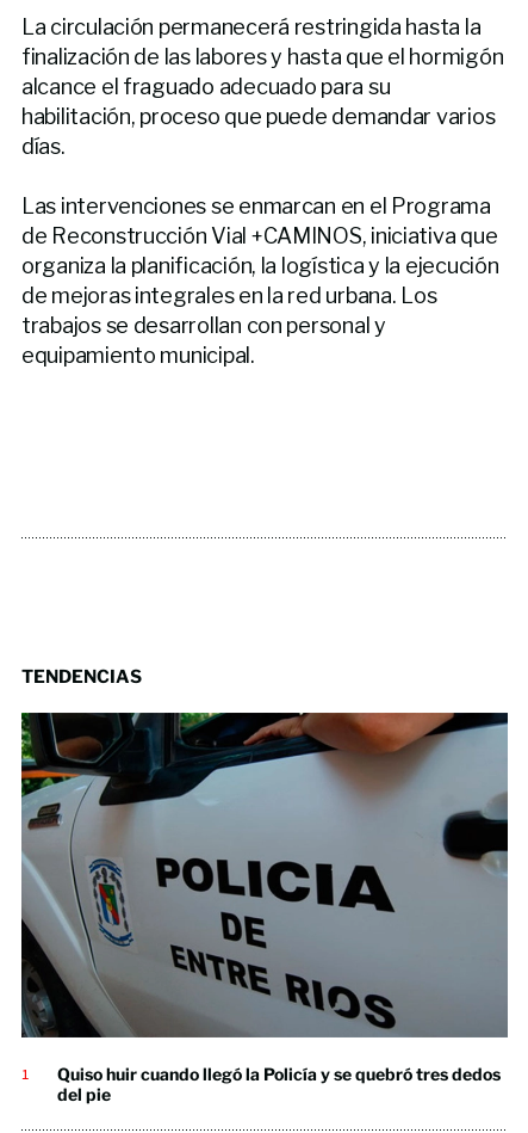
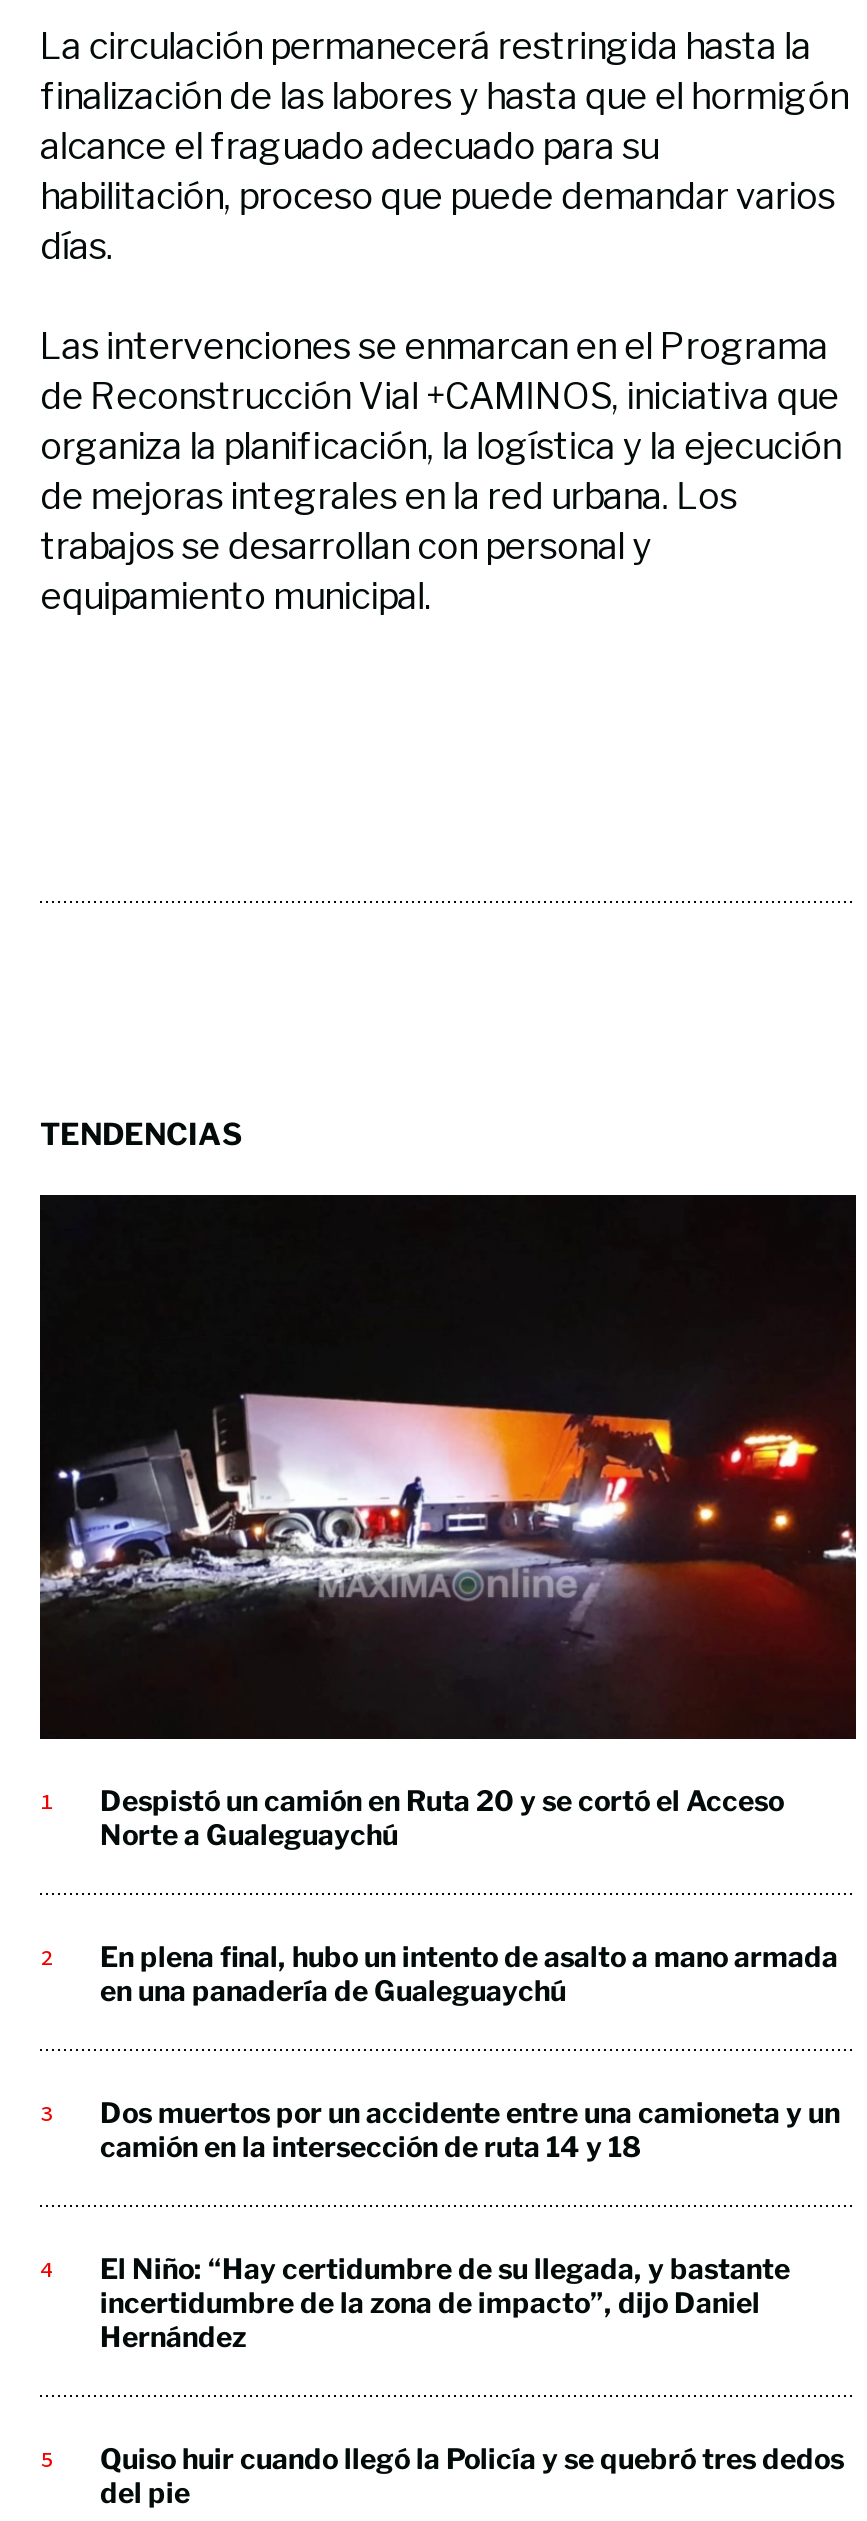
+ Despistó un camión en Ruta 20 y se cortó el Acceso
+ Norte a Gualeguaychú

+ En plena final, hubo un intento de asalto a mano armada
+ en una panadería de Gualeguaychú

+ Dos muertos por un accidente entre una camioneta y un
+ camión en la intersección de ruta 14 y 18

+ El Niño: “Hay certidumbre de su llegada, y bastante
+ incertidumbre de la zona de impacto”, dijo Daniel
+ Hernández

- [image]
+ [image]
